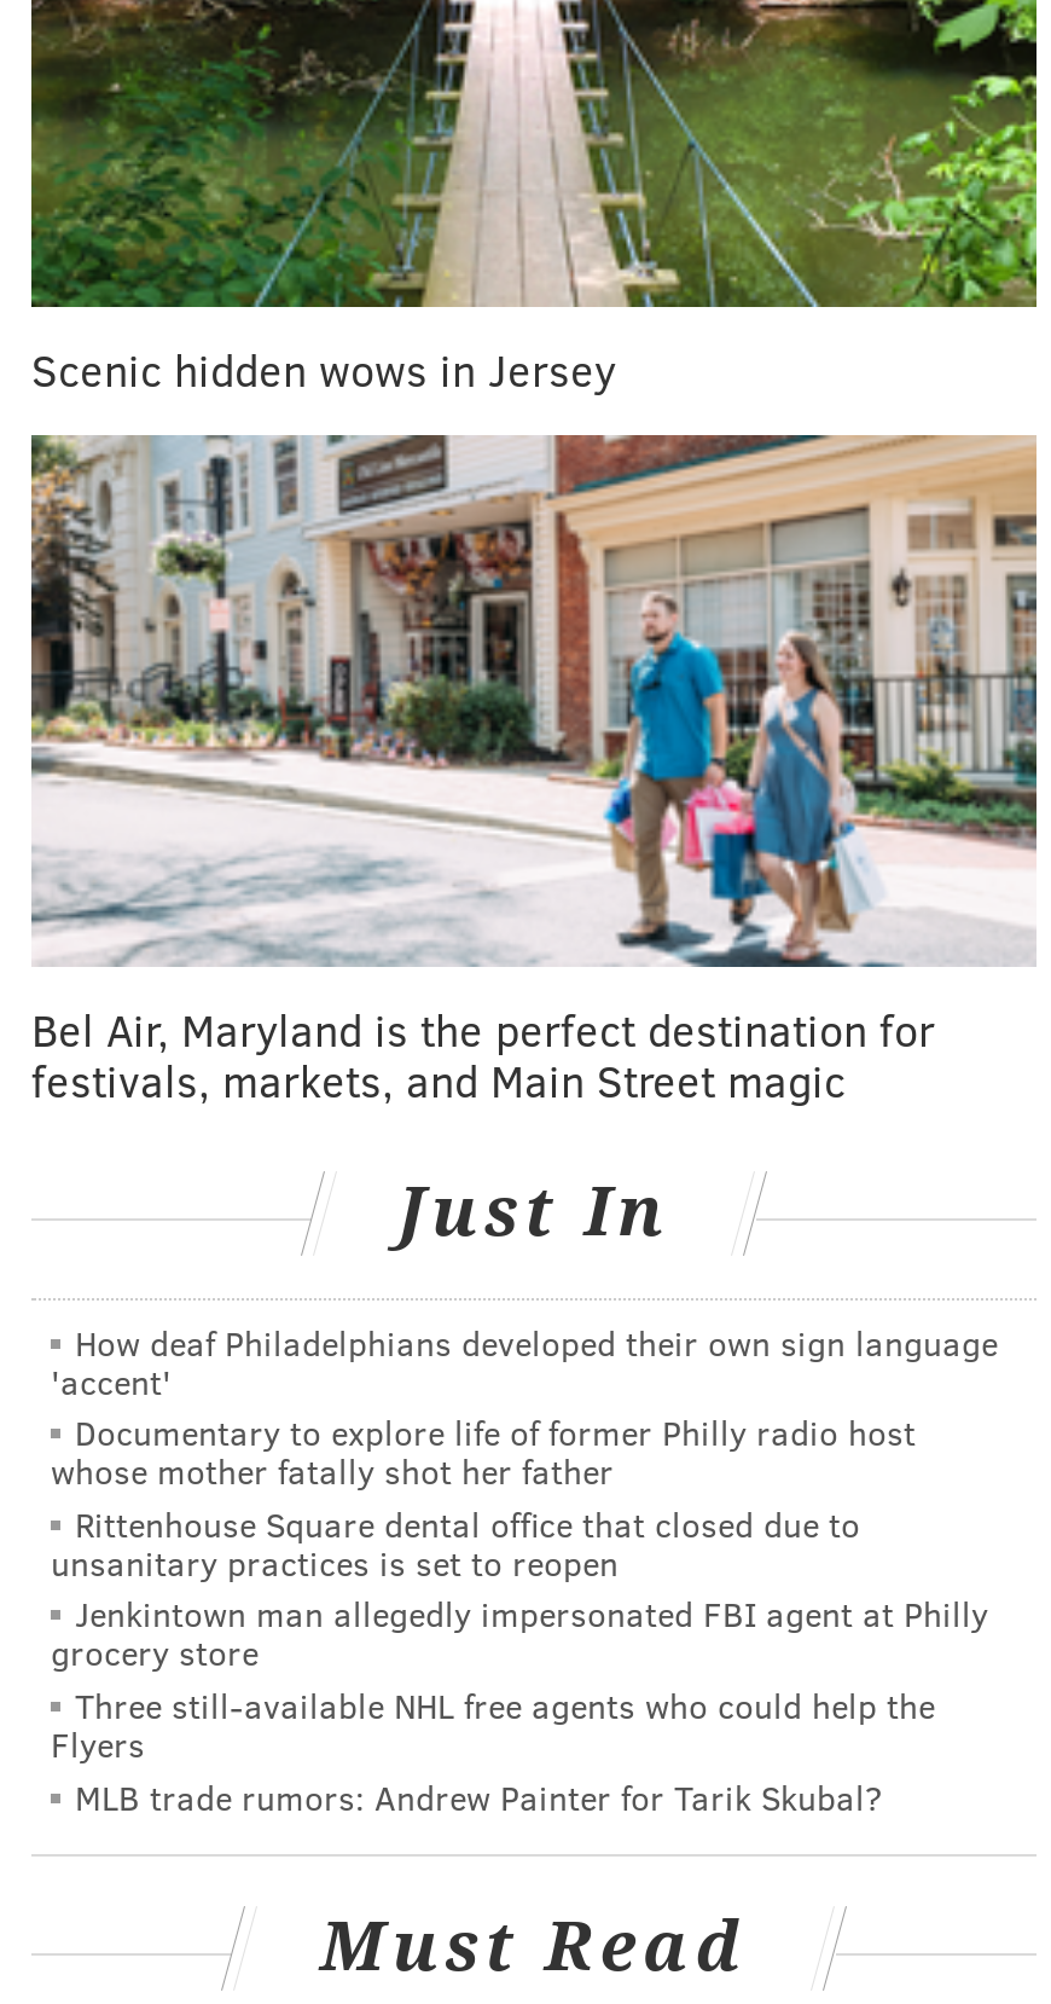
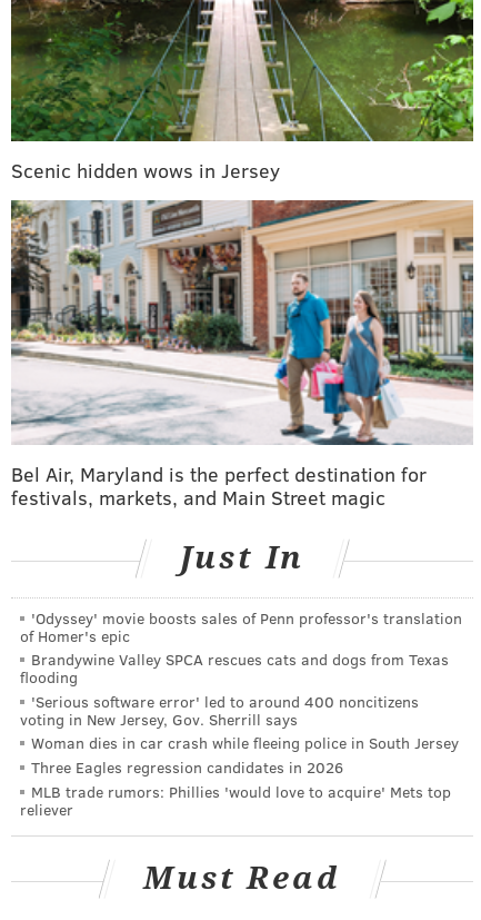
- How deaf Philadelphians developed their own sign language
- 'accent'
- Documentary to explore life of former Philly radio host
- whose mother fatally shot her father
- Rittenhouse Square dental office that closed due to
- unsanitary practices is set to reopen
- Jenkintown man allegedly impersonated FBI agent at Philly
- grocery store
- Three still-available NHL free agents who could help the
- Flyers
- MLB trade rumors: Andrew Painter for Tarik Skubal?
+ 'Odyssey' movie boosts sales of Penn professor's translation
+ of Homer's epic
+ Brandywine Valley SPCA rescues cats and dogs from Texas
+ flooding
+ 'Serious software error' led to around 400 noncitizens
+ voting in New Jersey, Gov. Sherrill says
+ Woman dies in car crash while fleeing police in South Jersey
+ Three Eagles regression candidates in 2026
+ MLB trade rumors: Phillies 'would love to acquire' Mets top
+ reliever
